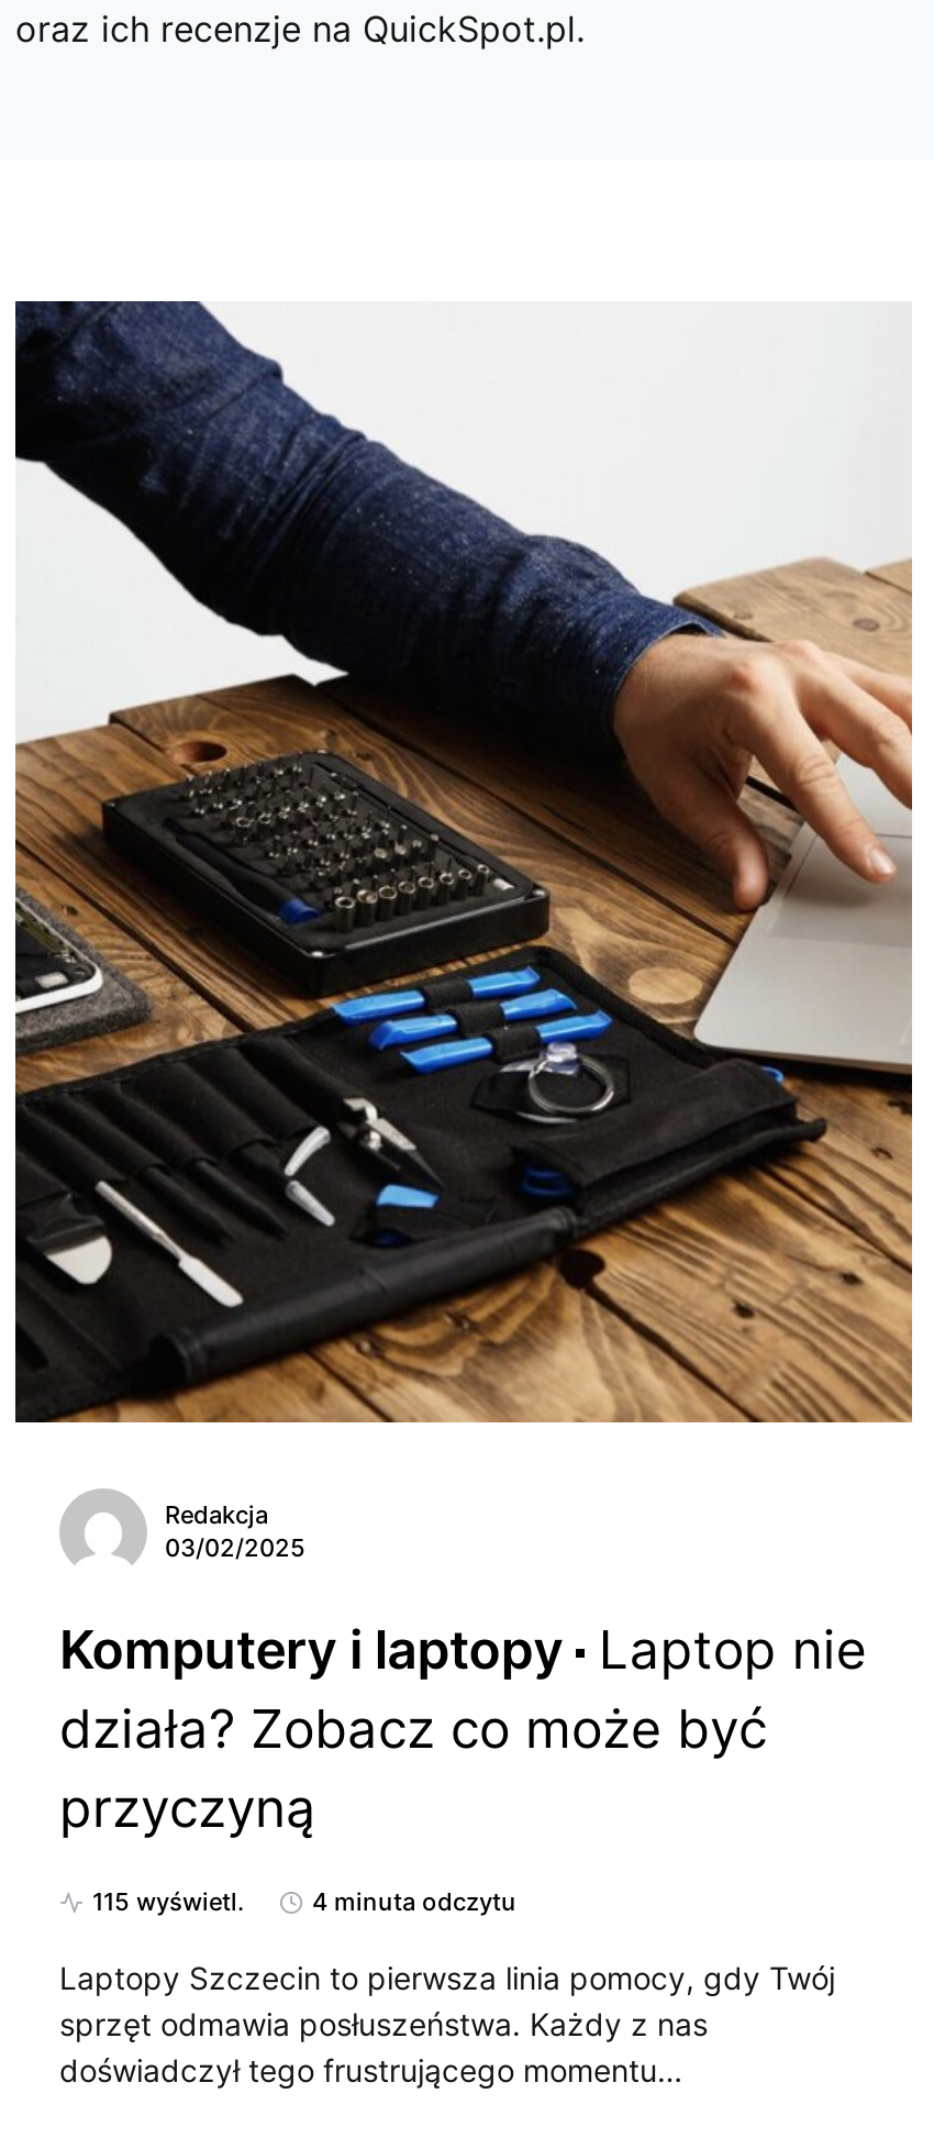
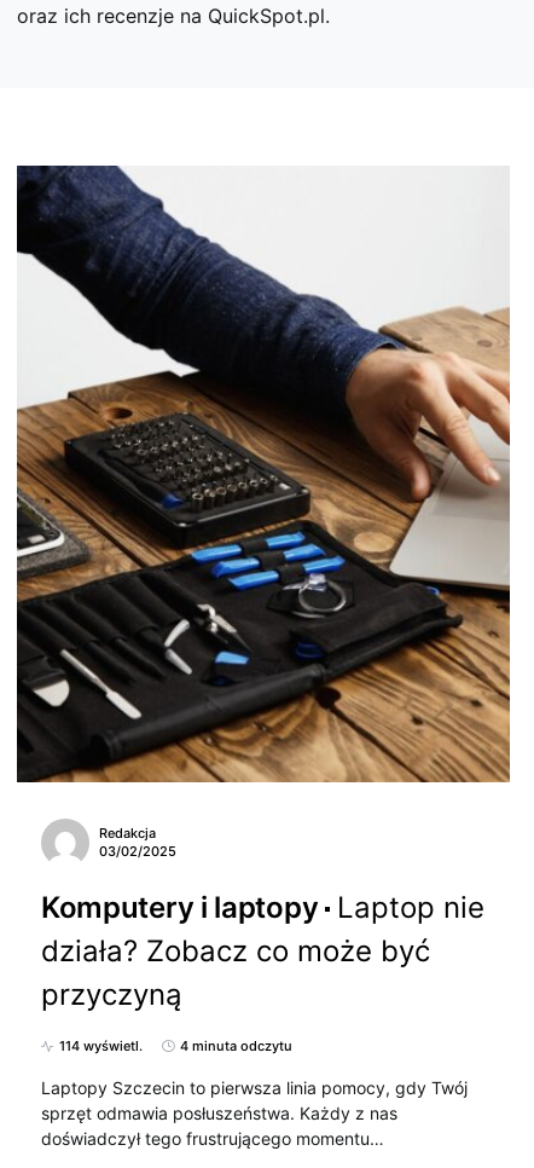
- 115 wyświetl.
+ 114 wyświetl.
